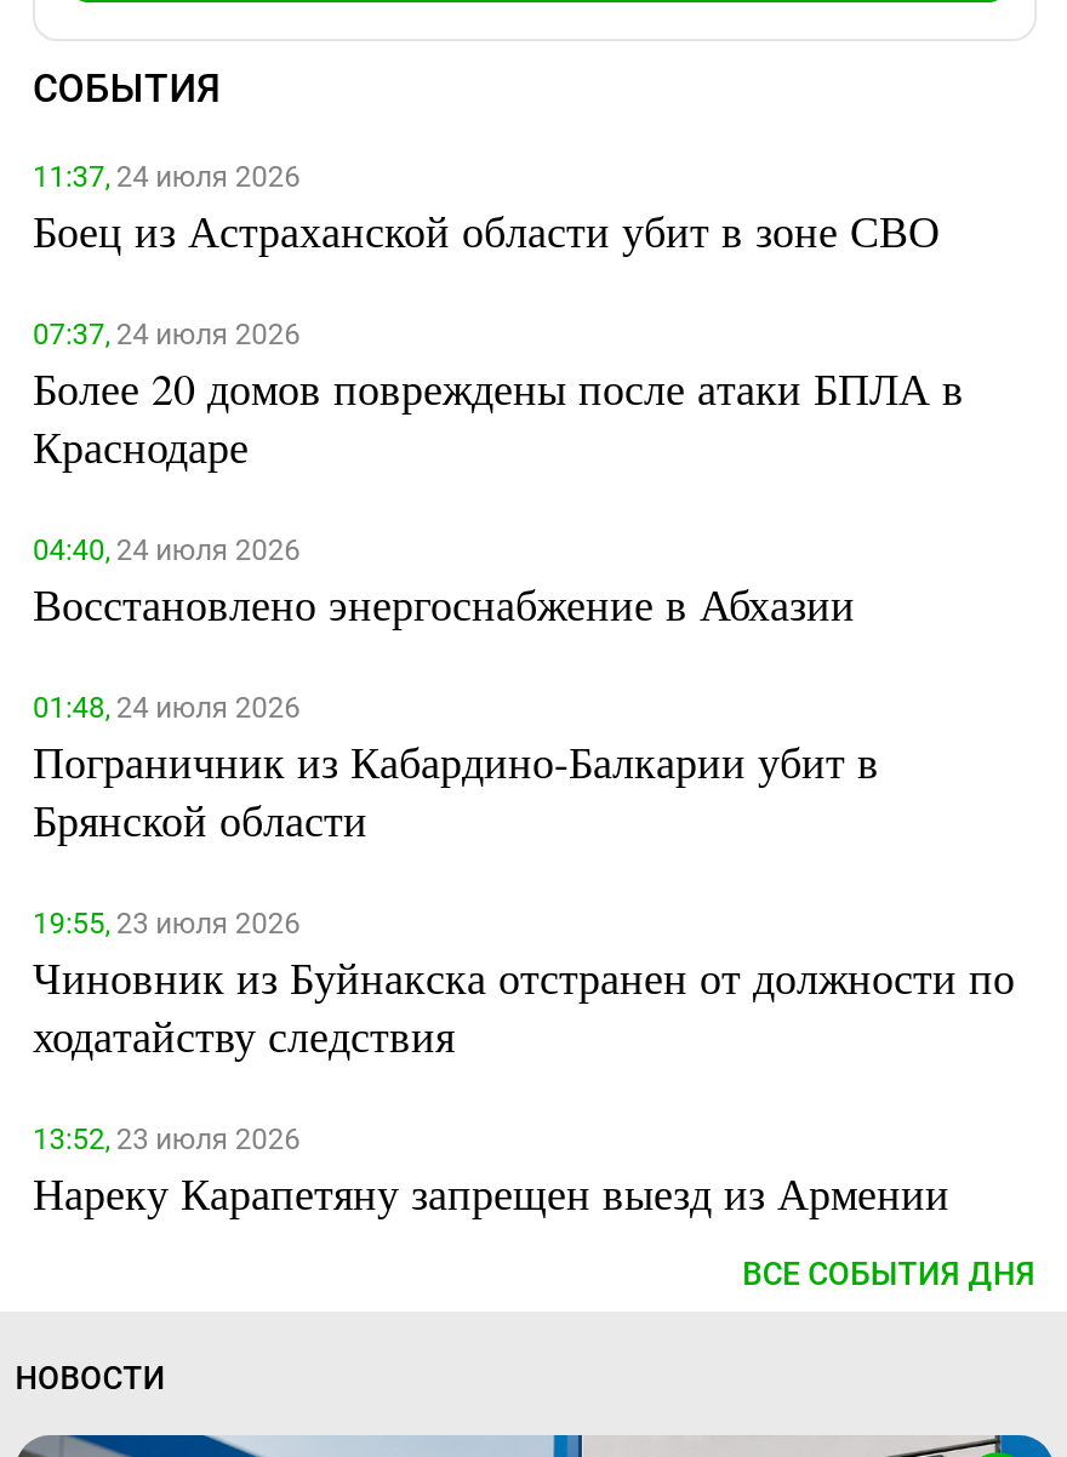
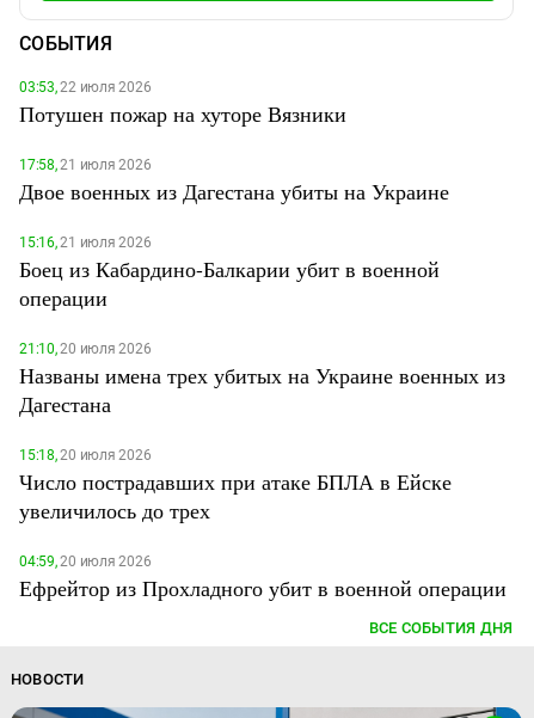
- 11:37, 24 июля 2026
- Боец из Астраханской области убит в зоне СВО
+ 03:53, 22 июля 2026
+ Потушен пожар на хуторе Вязники

- 07:37, 24 июля 2026
- Более 20 домов повреждены после атаки БПЛА в
- Краснодаре
+ 17:58, 21 июля 2026
+ Двое военных из Дагестана убиты на Украине

- 04:40, 24 июля 2026
- Восстановлено энергоснабжение в Абхазии
+ 15:16, 21 июля 2026
+ Боец из Кабардино-Балкарии убит в военной
+ операции

- 01:48, 24 июля 2026
- Пограничник из Кабардино-Балкарии убит в
- Брянской области
+ 21:10, 20 июля 2026
+ Названы имена трех убитых на Украине военных из
+ Дагестана

- 19:55, 23 июля 2026
- Чиновник из Буйнакска отстранен от должности по
- ходатайству следствия
+ 15:18, 20 июля 2026
+ Число пострадавших при атаке БПЛА в Ейске
+ увеличилось до трех

- 13:52, 23 июля 2026
- Нареку Карапетяну запрещен выезд из Армении
+ 04:59, 20 июля 2026
+ Ефрейтор из Прохладного убит в военной операции
